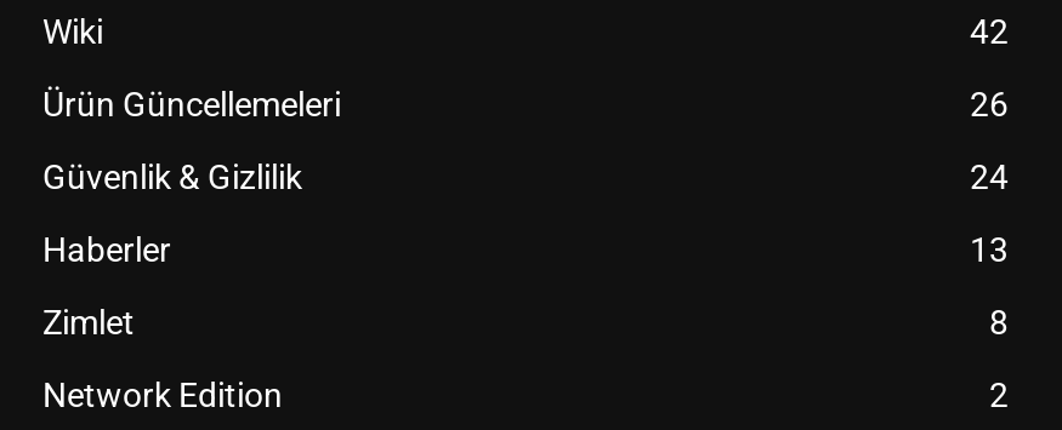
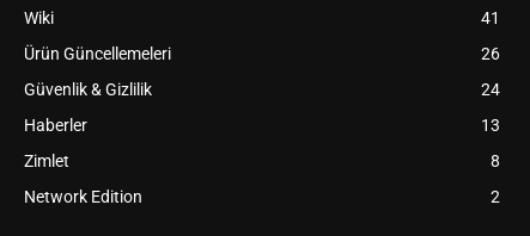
- 42
+ 41
